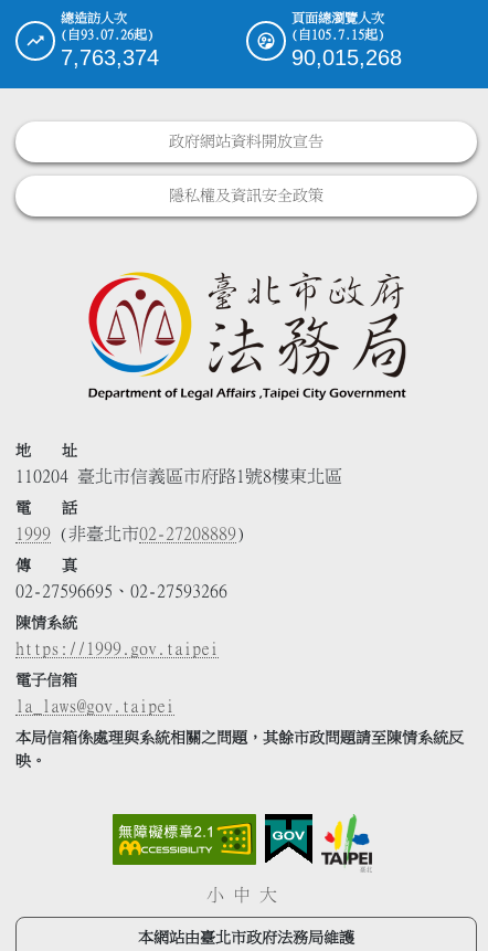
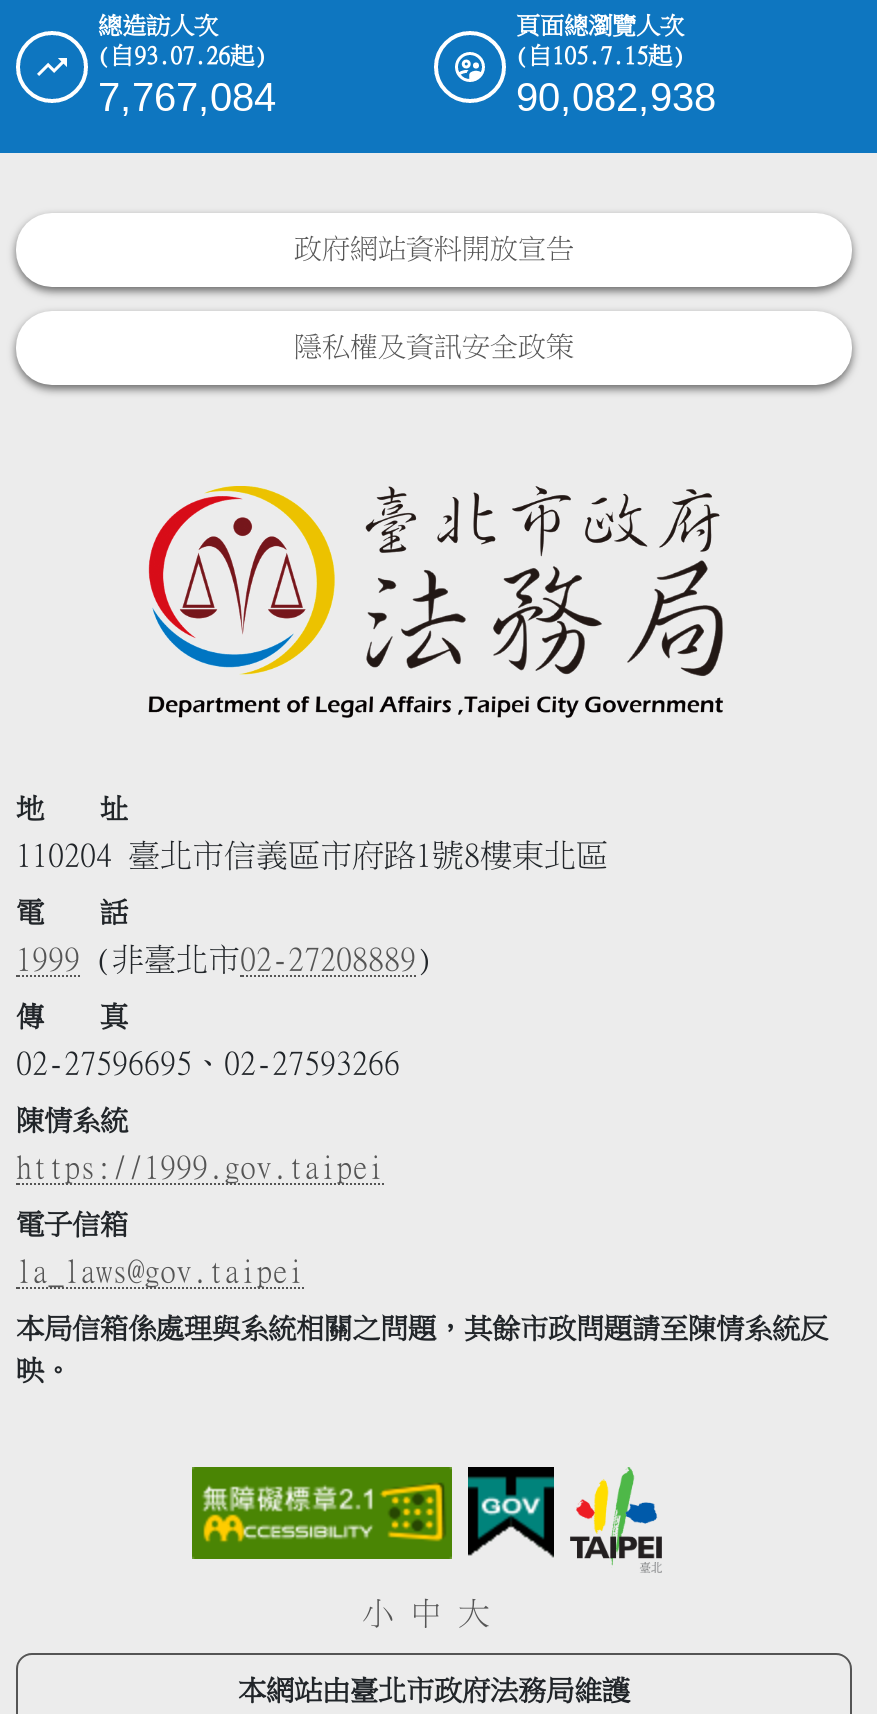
- 7,763,374
+ 7,767,084

- 90,015,268
+ 90,082,938
